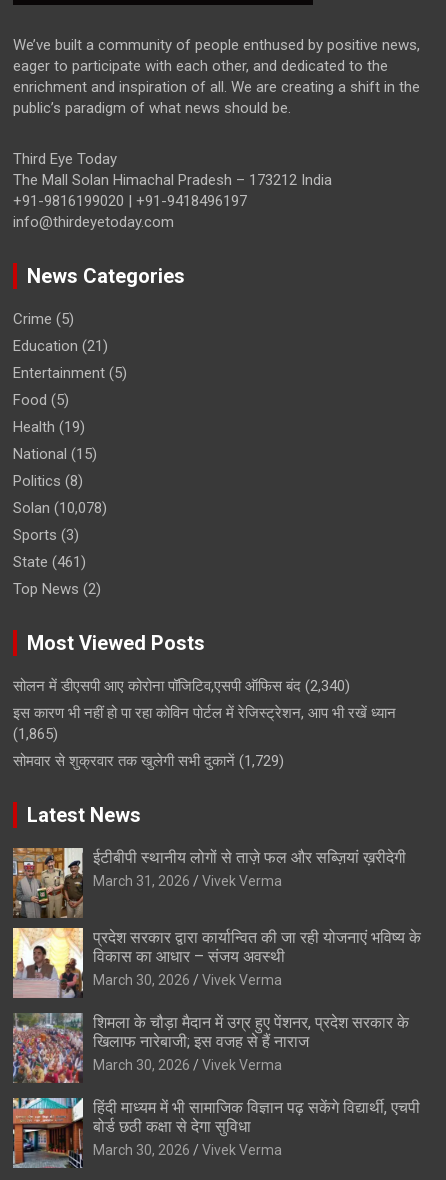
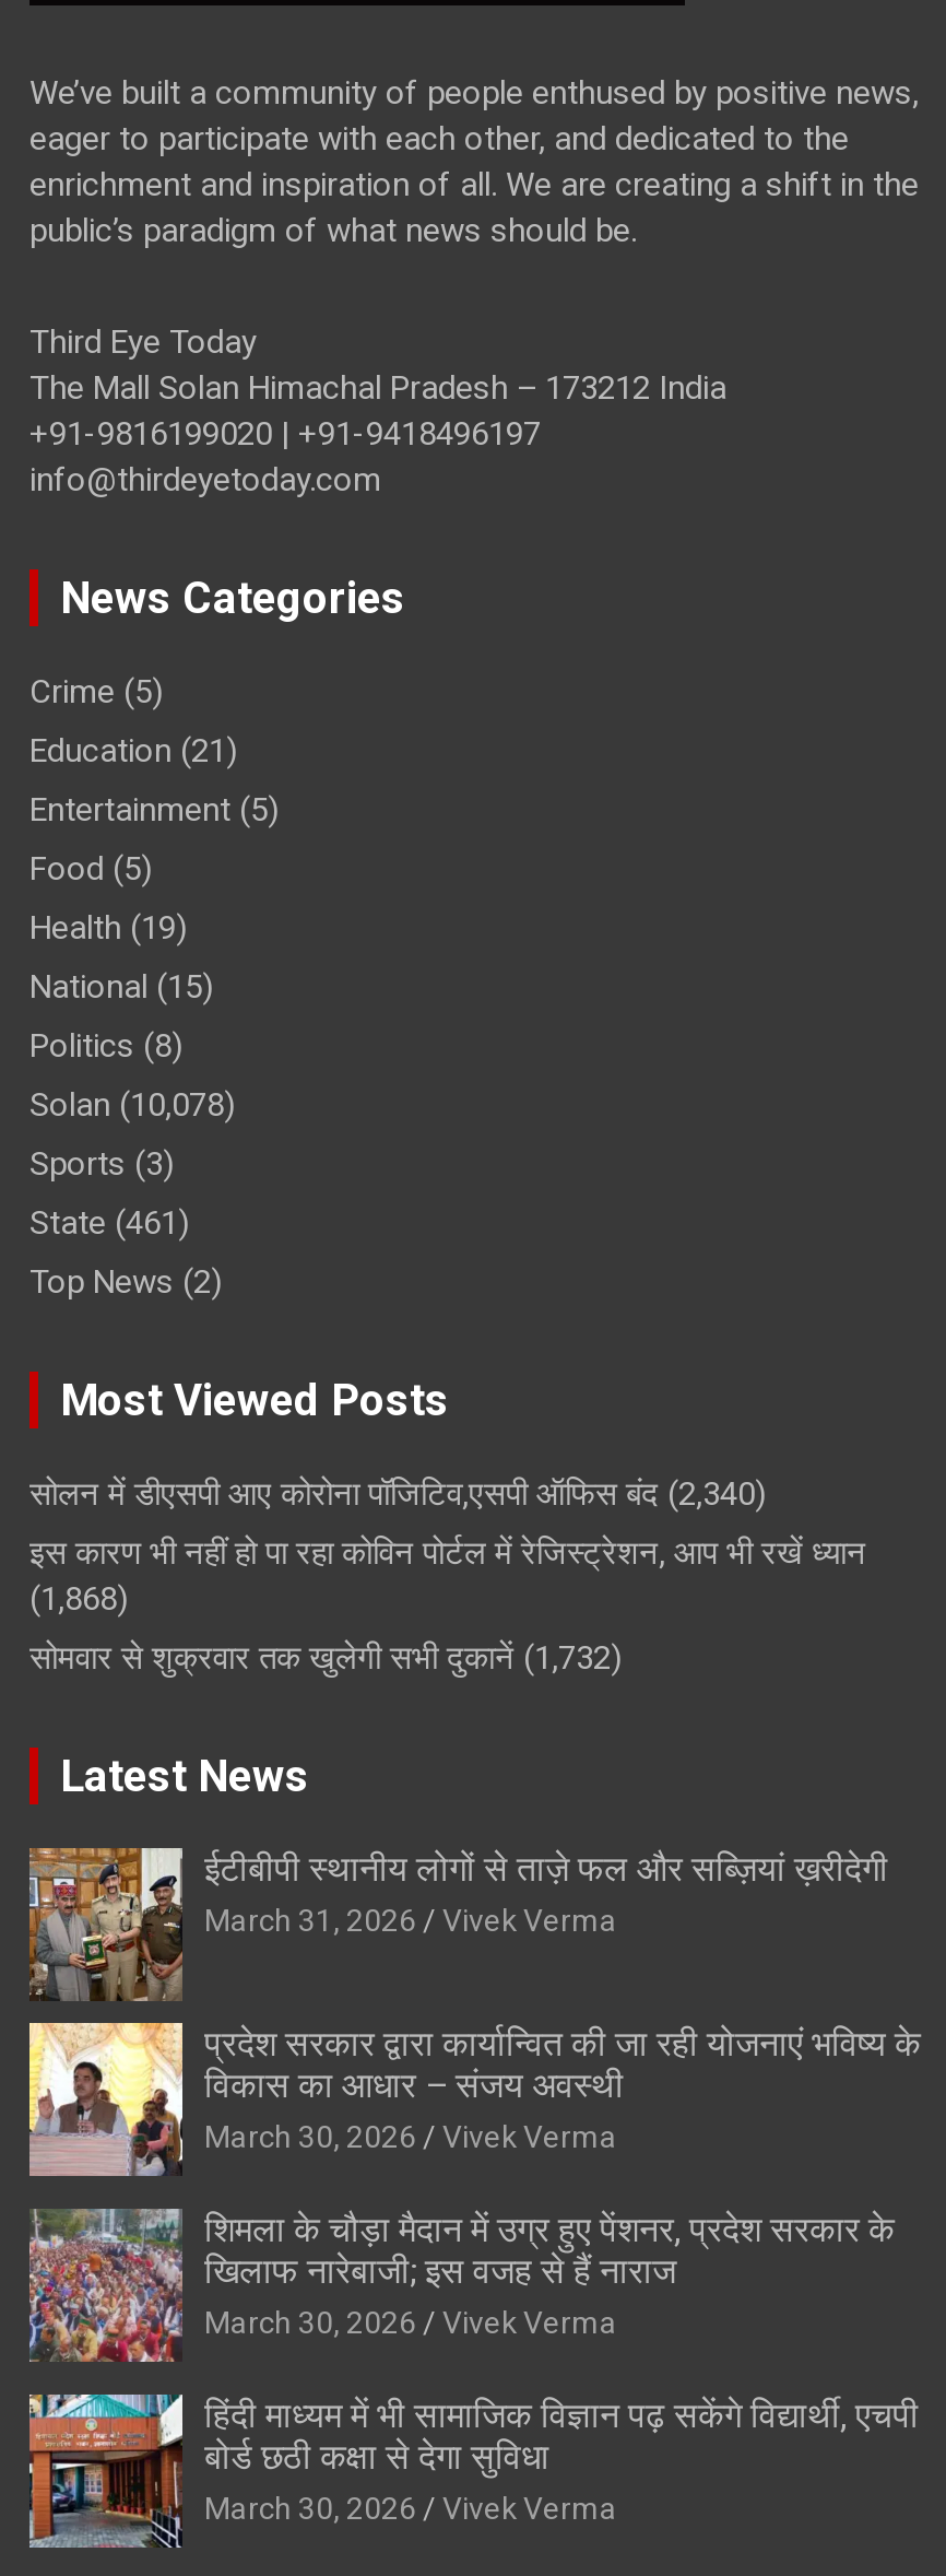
- (1,865)
+ (1,868)

- सोमवार से शुक्रवार तक खुलेगी सभी दुकानें (1,729)
+ सोमवार से शुक्रवार तक खुलेगी सभी दुकानें (1,732)
